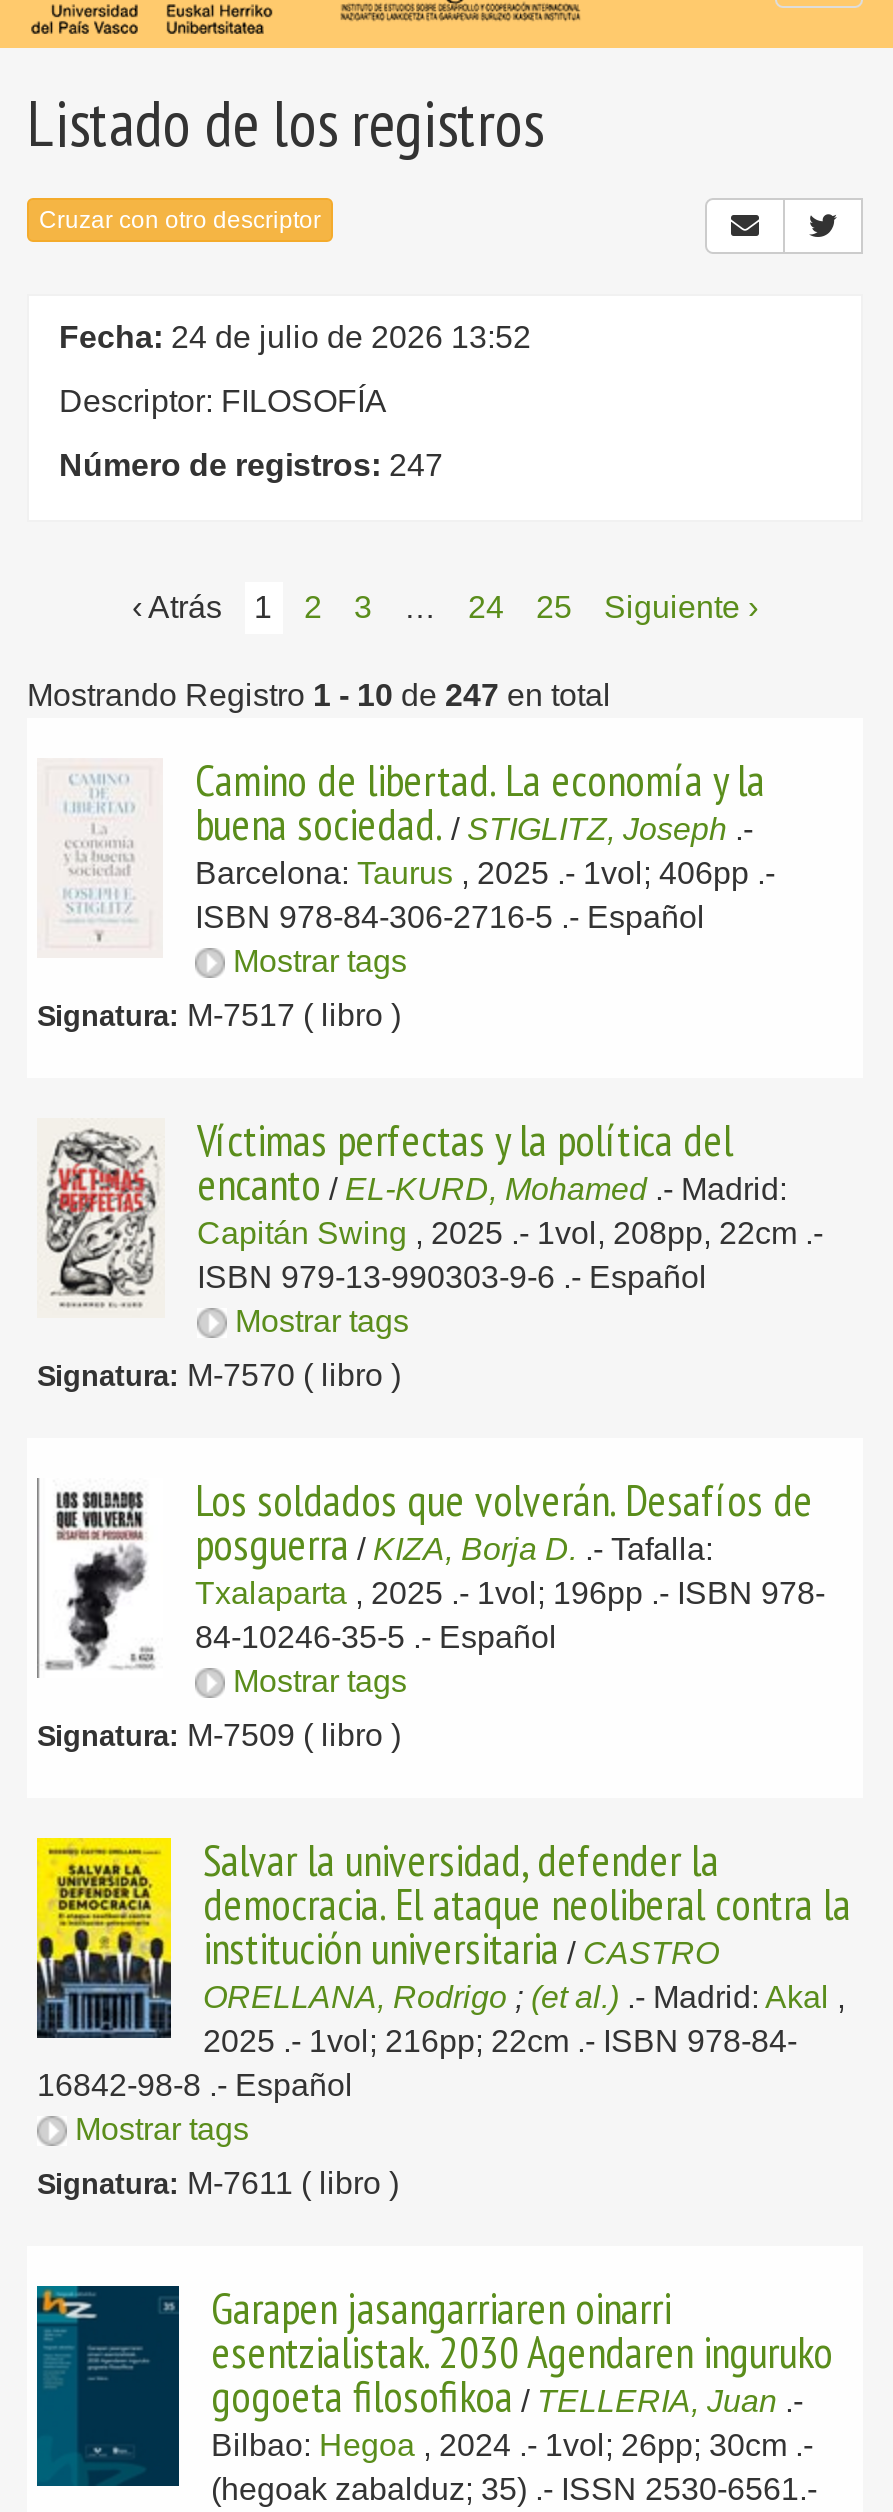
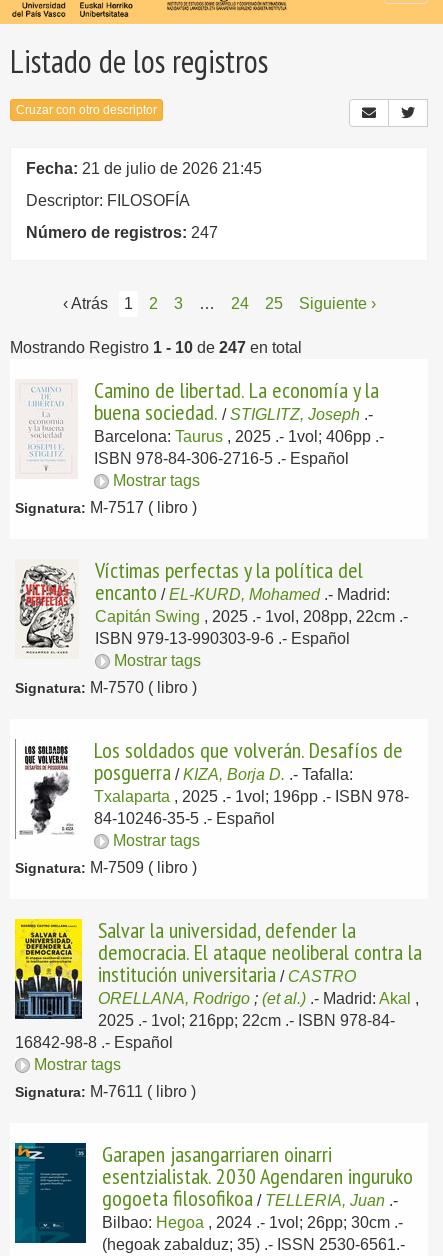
- Fecha: 24 de julio de 2026 13:52
+ Fecha: 21 de julio de 2026 21:45
